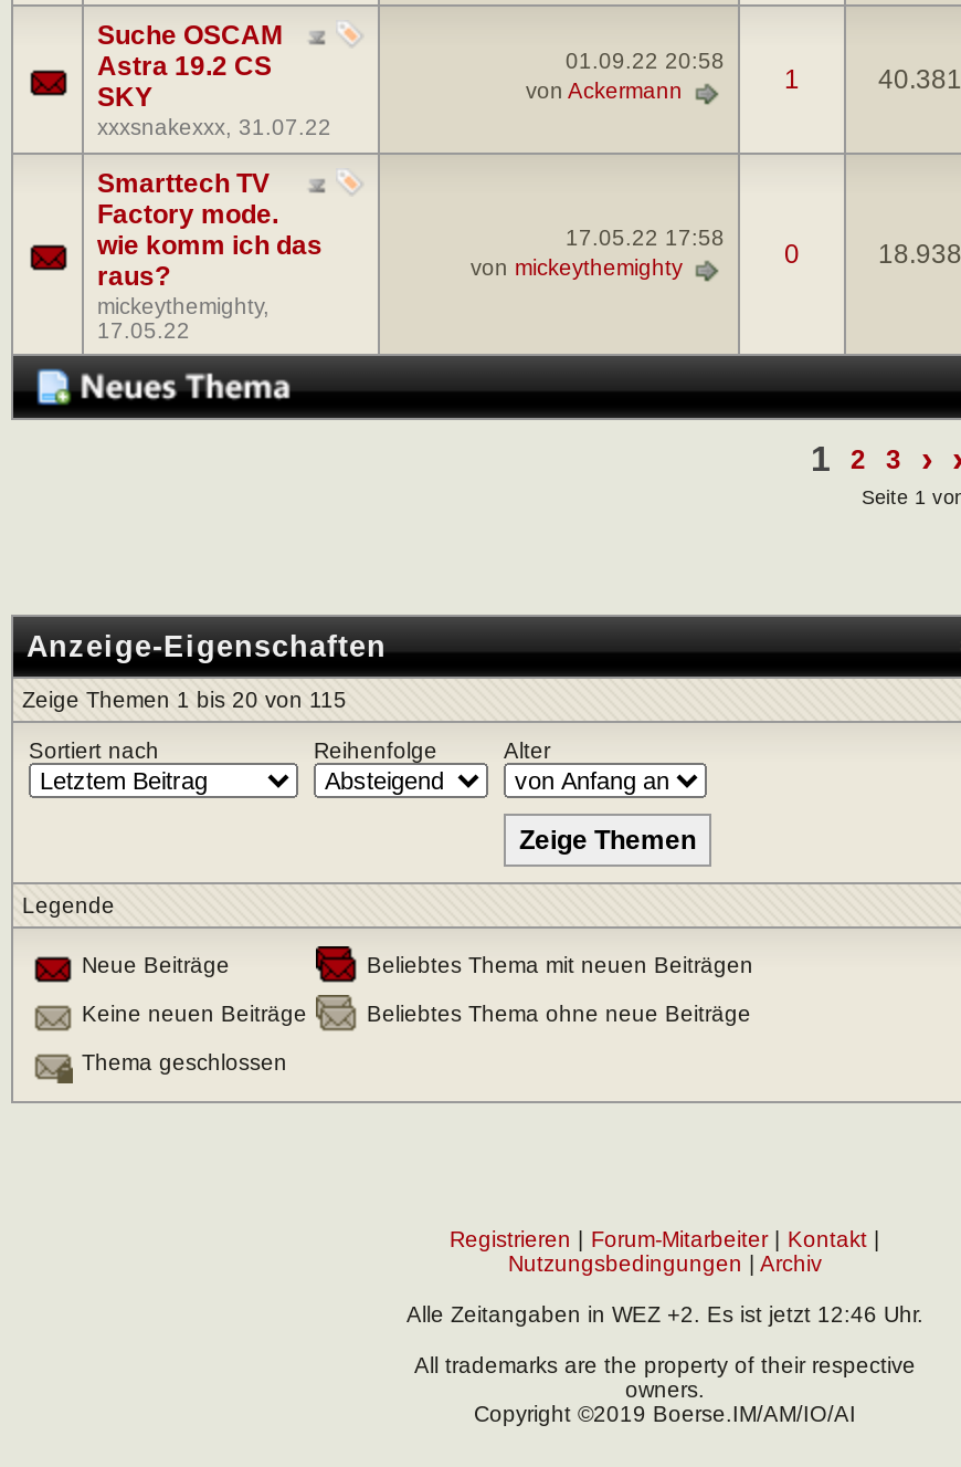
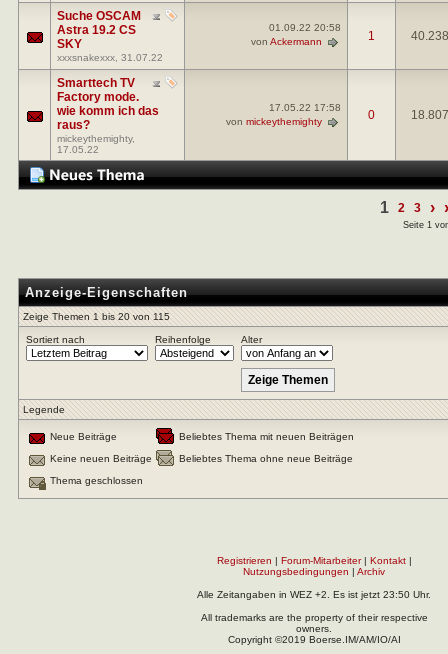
- 40.381
+ 40.238

- 18.938
+ 18.807

- Alle Zeitangaben in WEZ +2. Es ist jetzt 12:46 Uhr.
+ Alle Zeitangaben in WEZ +2. Es ist jetzt 23:50 Uhr.
